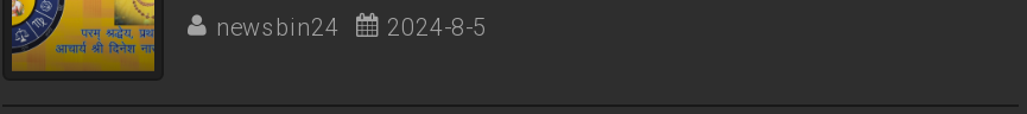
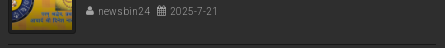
- newsbin24 2024-8-5
+ newsbin24 2025-7-21
